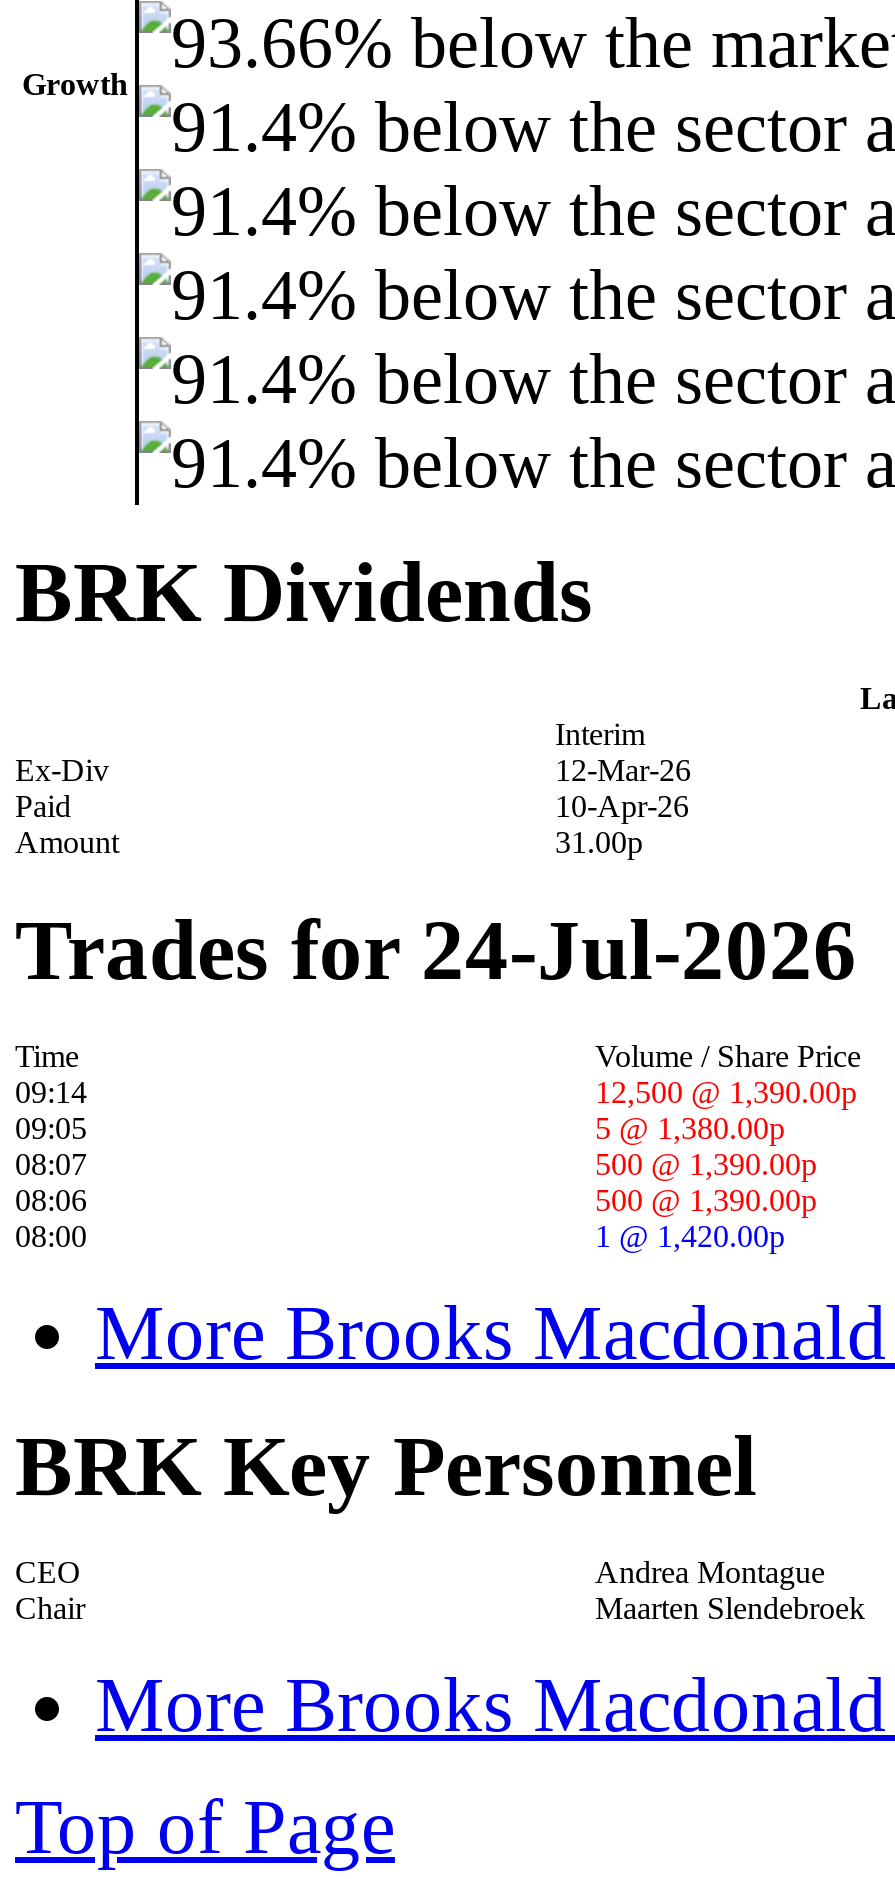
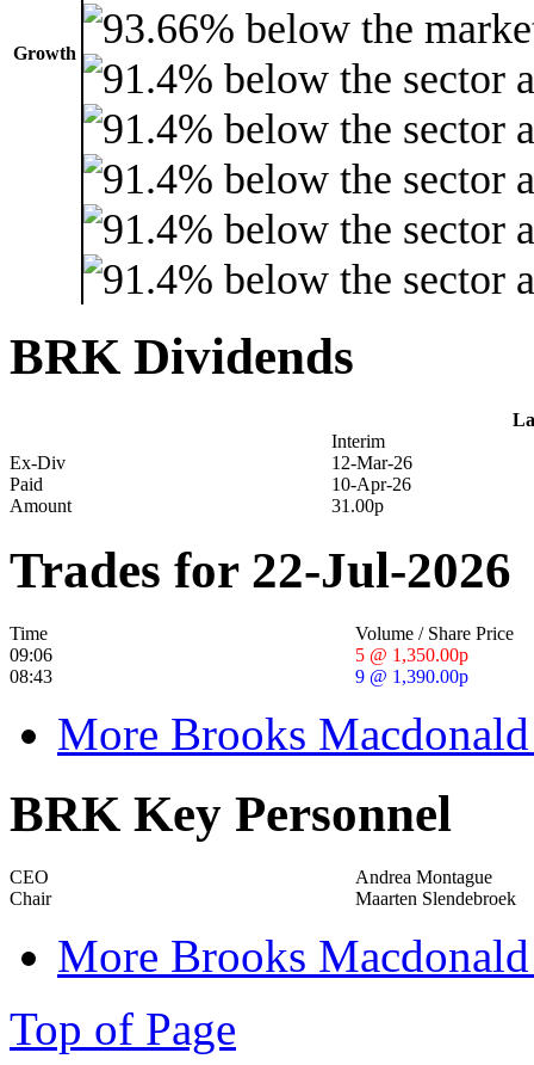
- Trades for 24-Jul-2026
+ Trades for 22-Jul-2026

- 09:14
- 12,500 @ 1,390.00p
- 09:05
- 5 @ 1,380.00p
- 08:07
- 500 @ 1,390.00p
- 08:06
- 500 @ 1,390.00p
- 08:00
- 1 @ 1,420.00p
+ 09:06
+ 5 @ 1,350.00p
+ 08:43
+ 9 @ 1,390.00p
